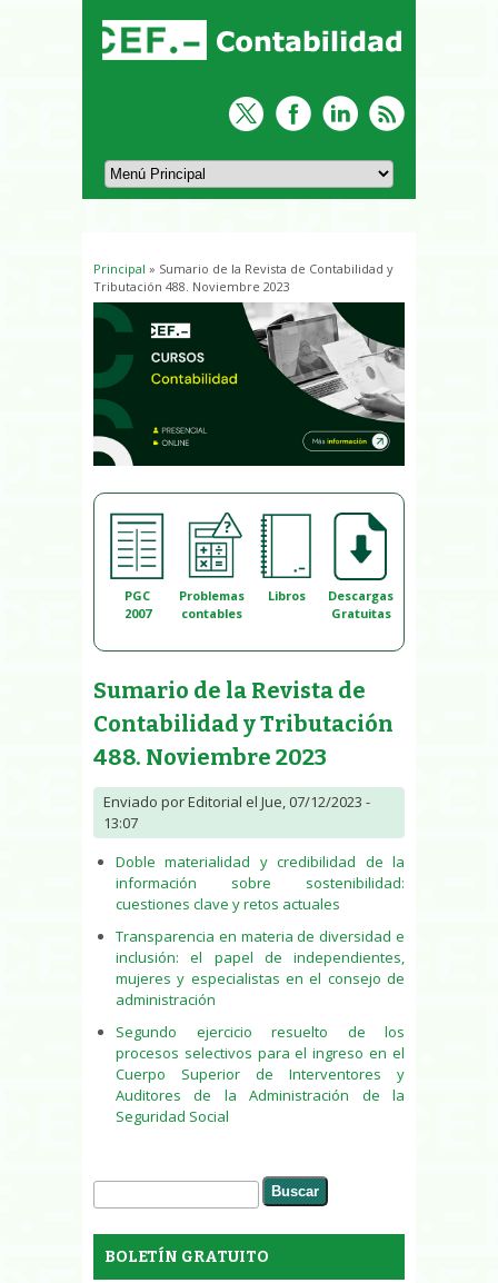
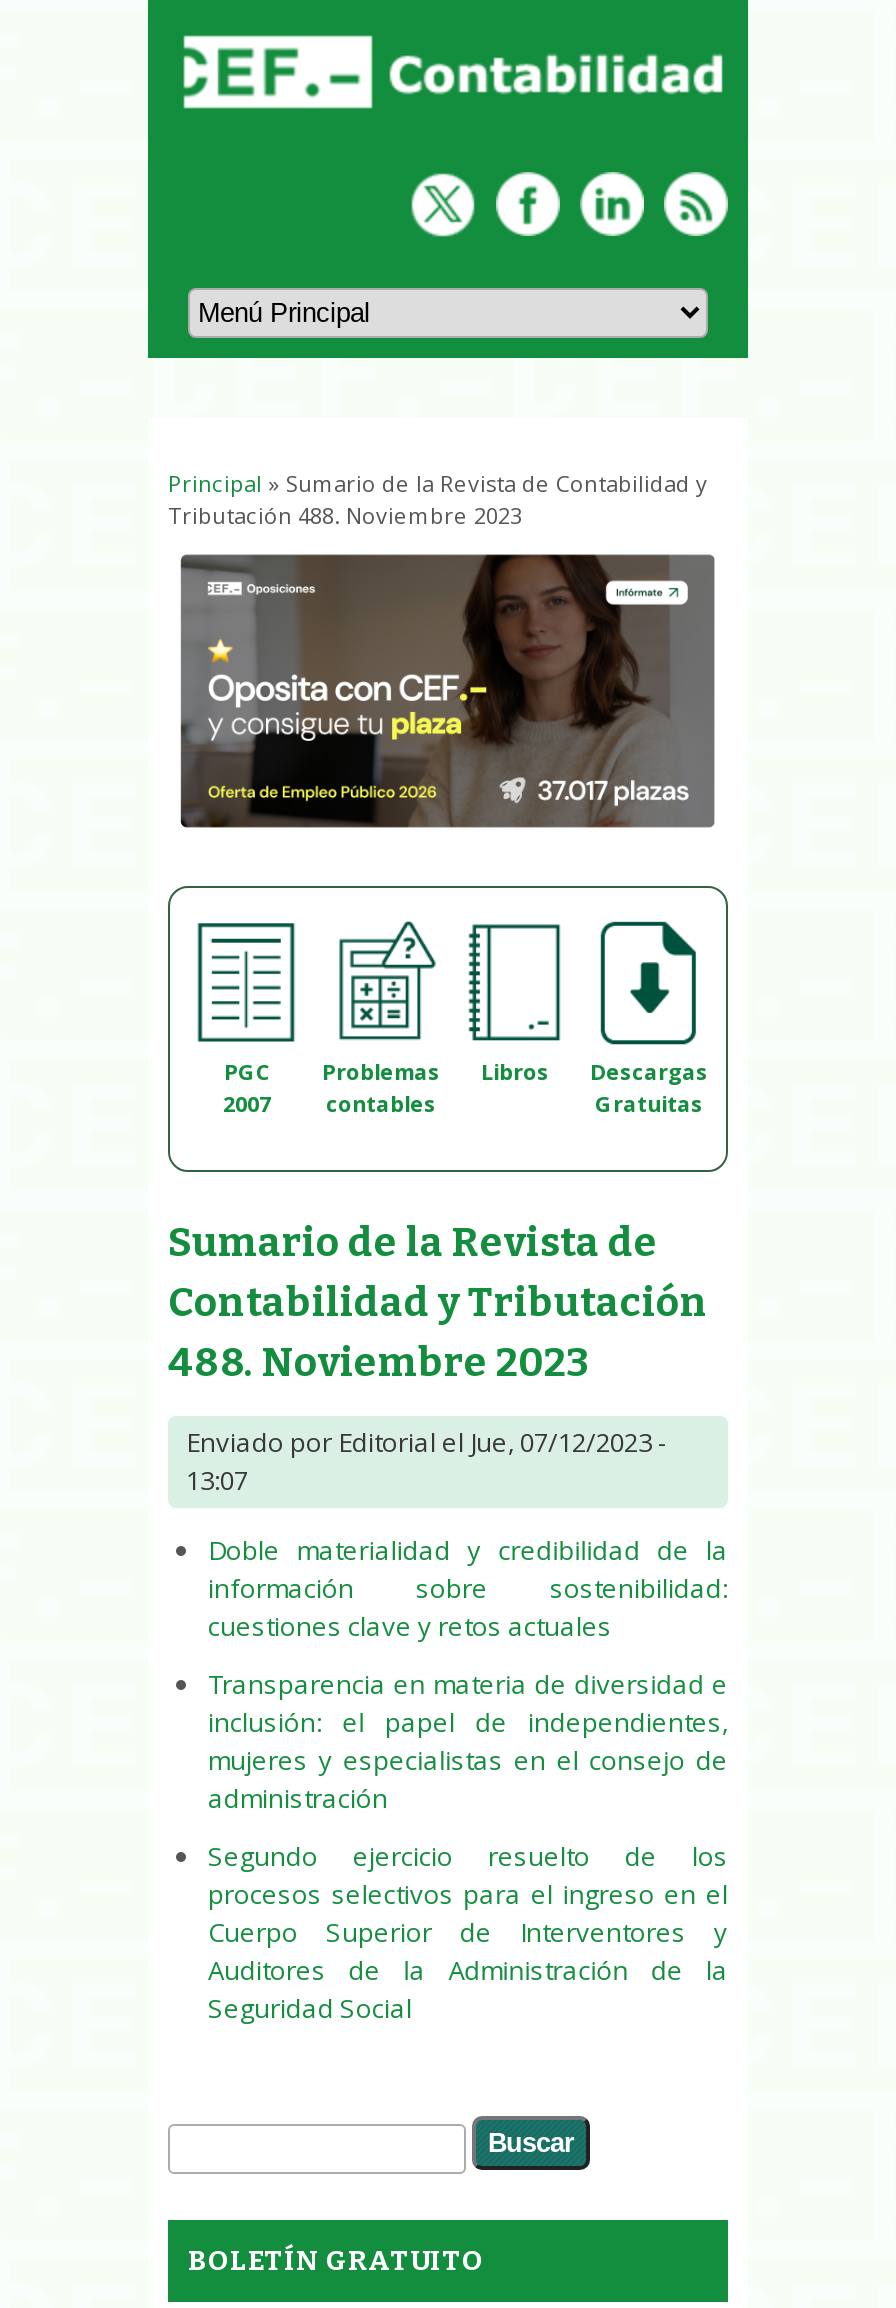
- [image]
+ [image]
